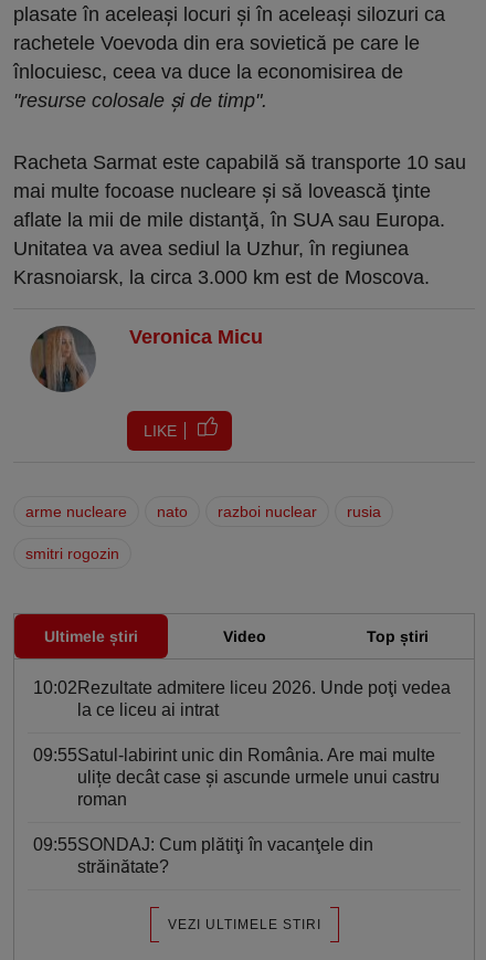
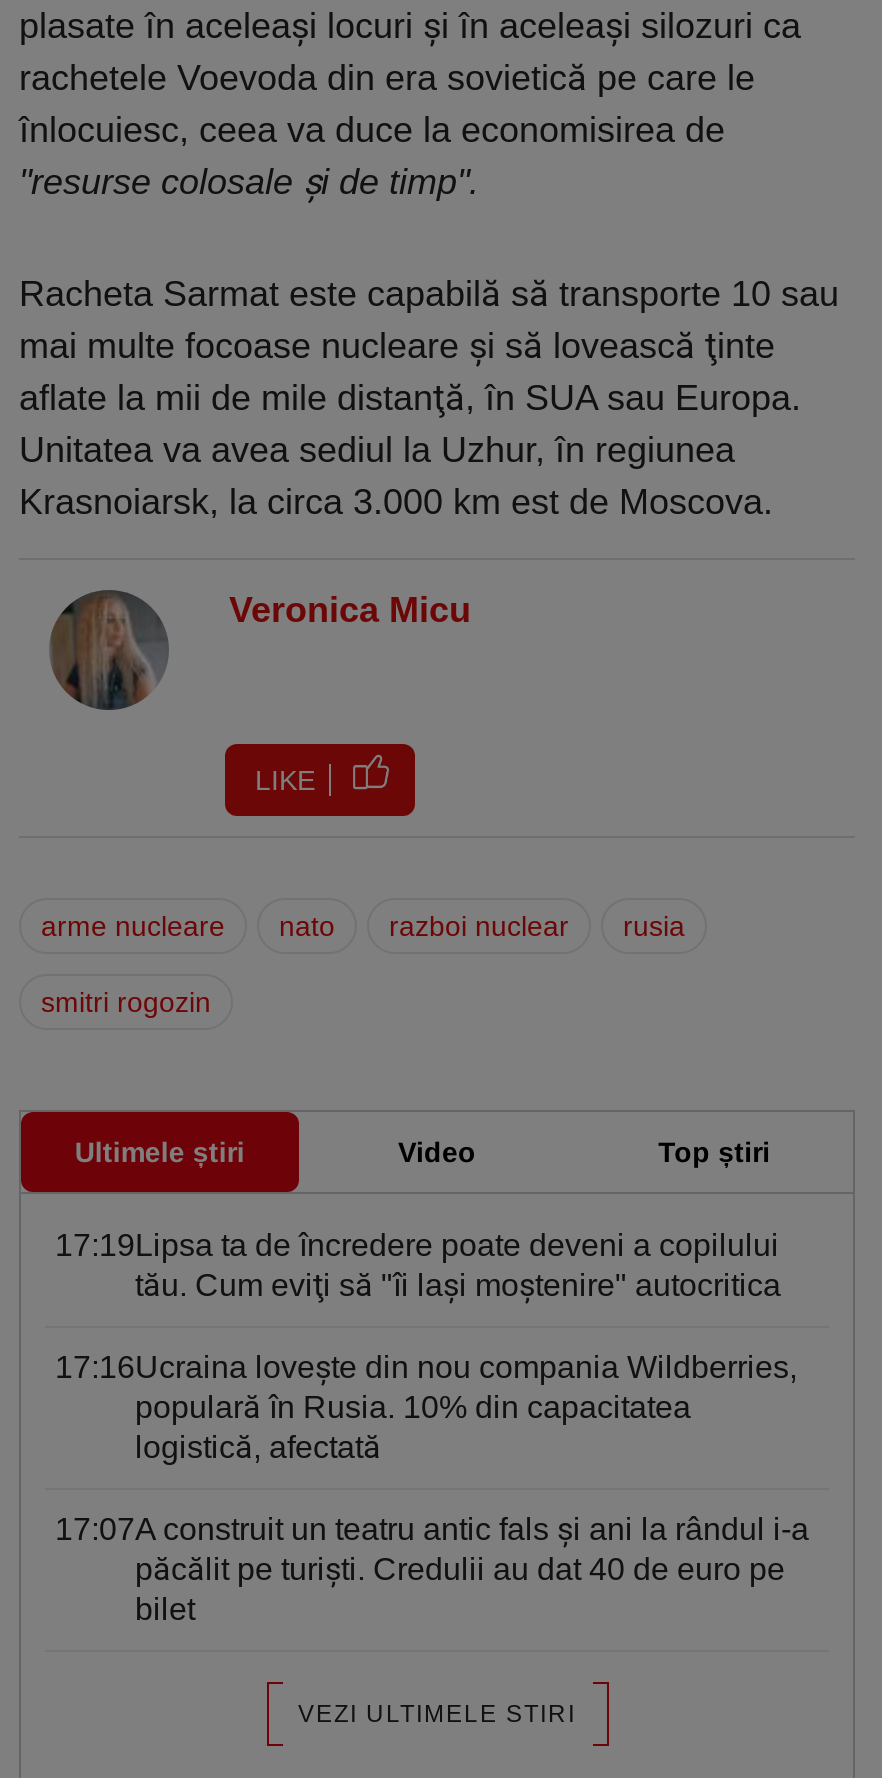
- 10:02Rezultate admitere liceu 2026. Unde poţi vedea
- la ce liceu ai intrat
+ 17:19Lipsa ta de încredere poate deveni a copilului
+ tău. Cum eviţi să "îi laşi moștenire" autocritica

- 09:55Satul-labirint unic din România. Are mai multe
- ulițe decât case și ascunde urmele unui castru
- roman
+ 17:16Ucraina lovește din nou compania Wildberries,
+ populară în Rusia. 10% din capacitatea
+ logistică, afectată

- 09:55SONDAJ: Cum plătiţi în vacanţele din
- străinătate?
+ 17:07A construit un teatru antic fals și ani la rândul i-a
+ păcălit pe turiști. Credulii au dat 40 de euro pe
+ bilet
